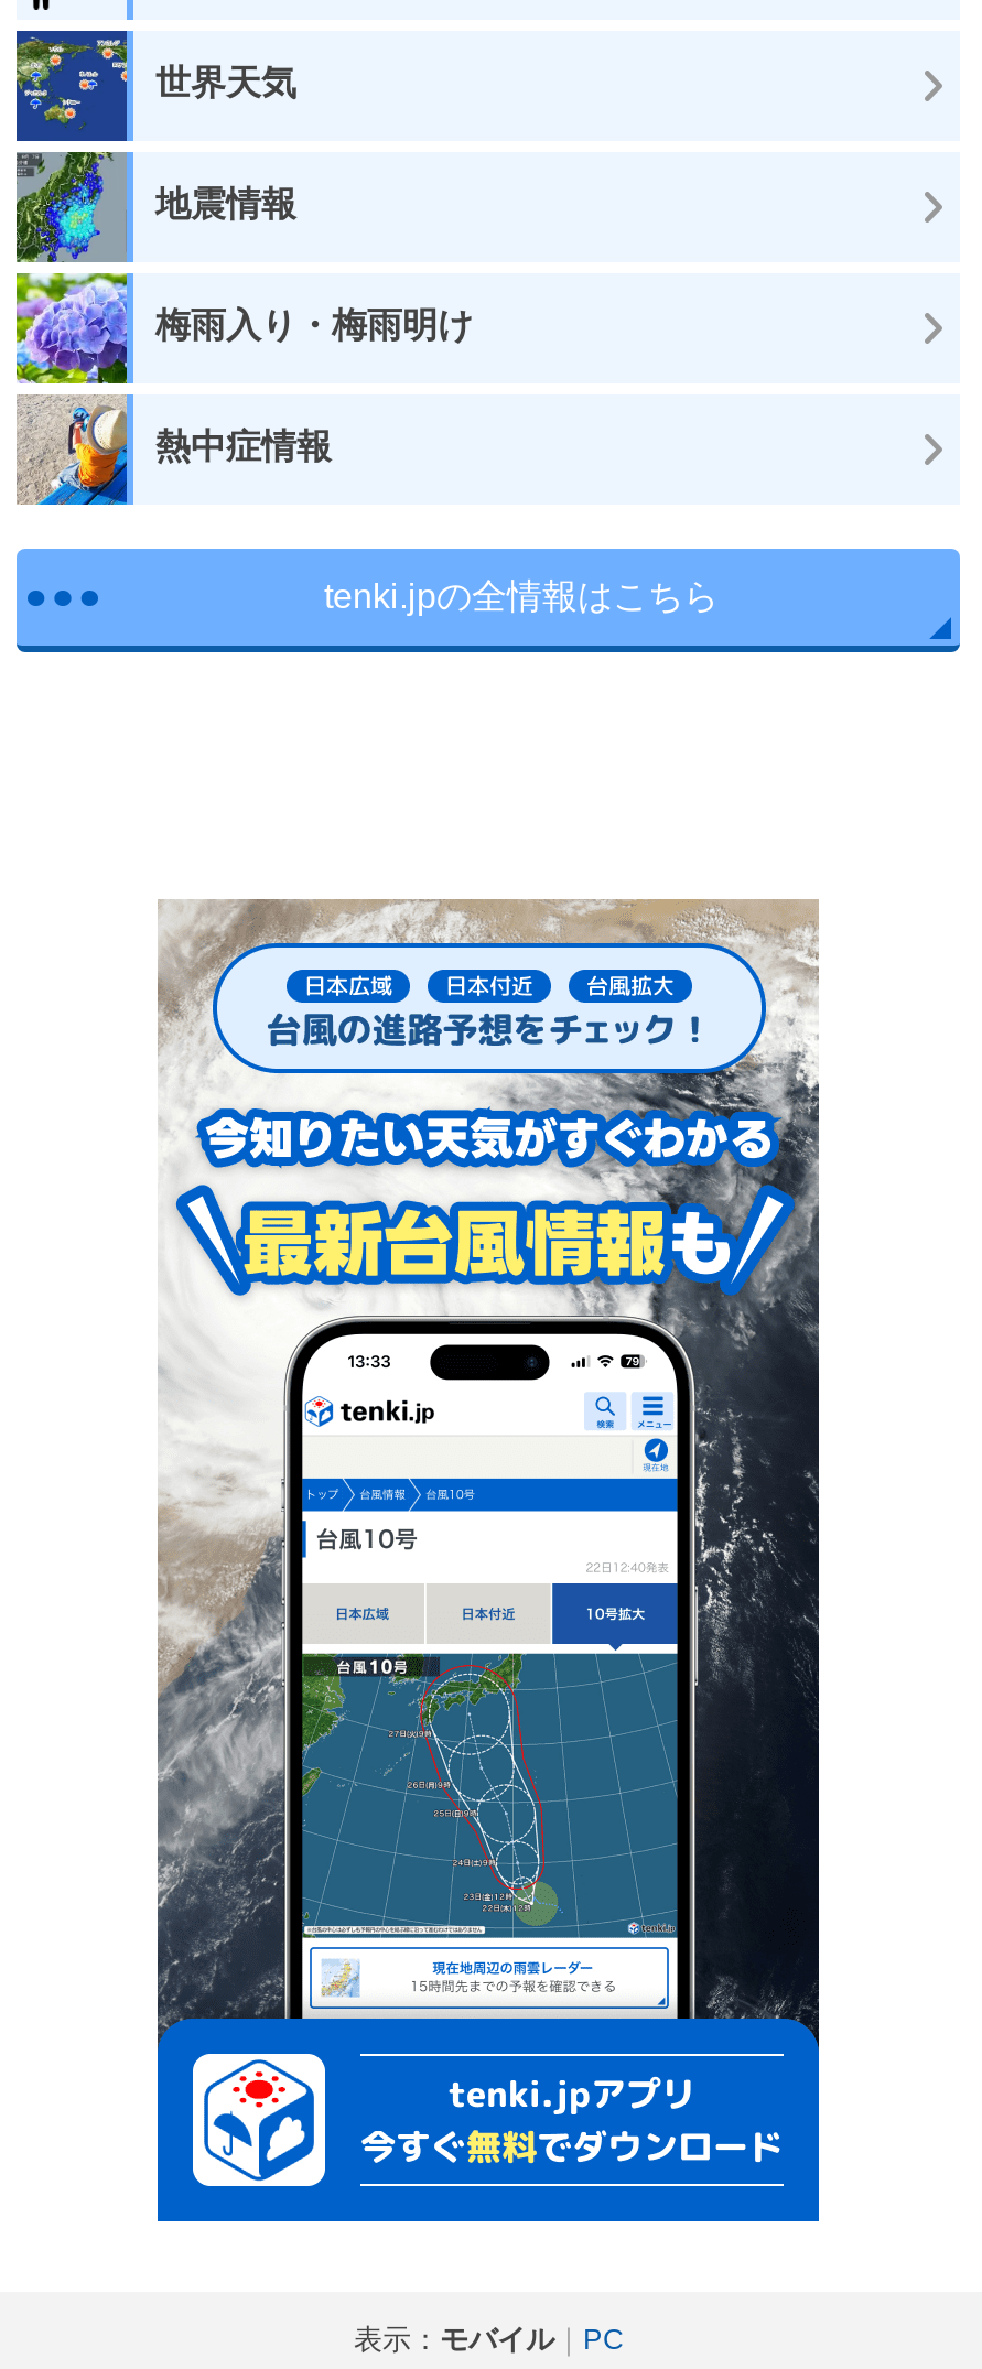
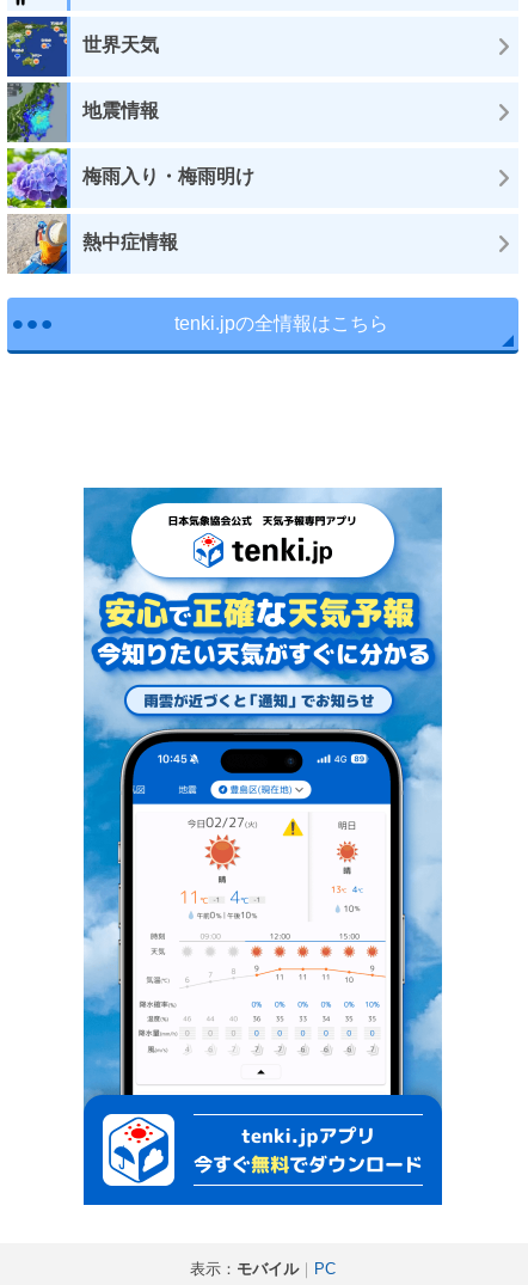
- [image]
+ [image]
